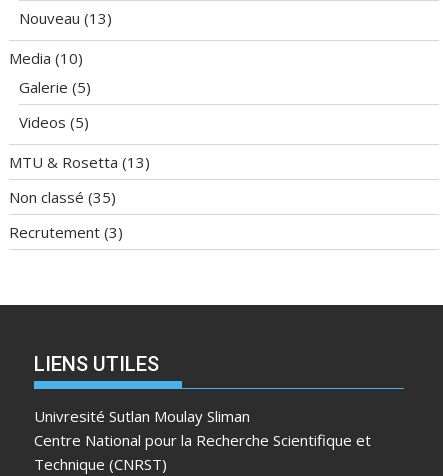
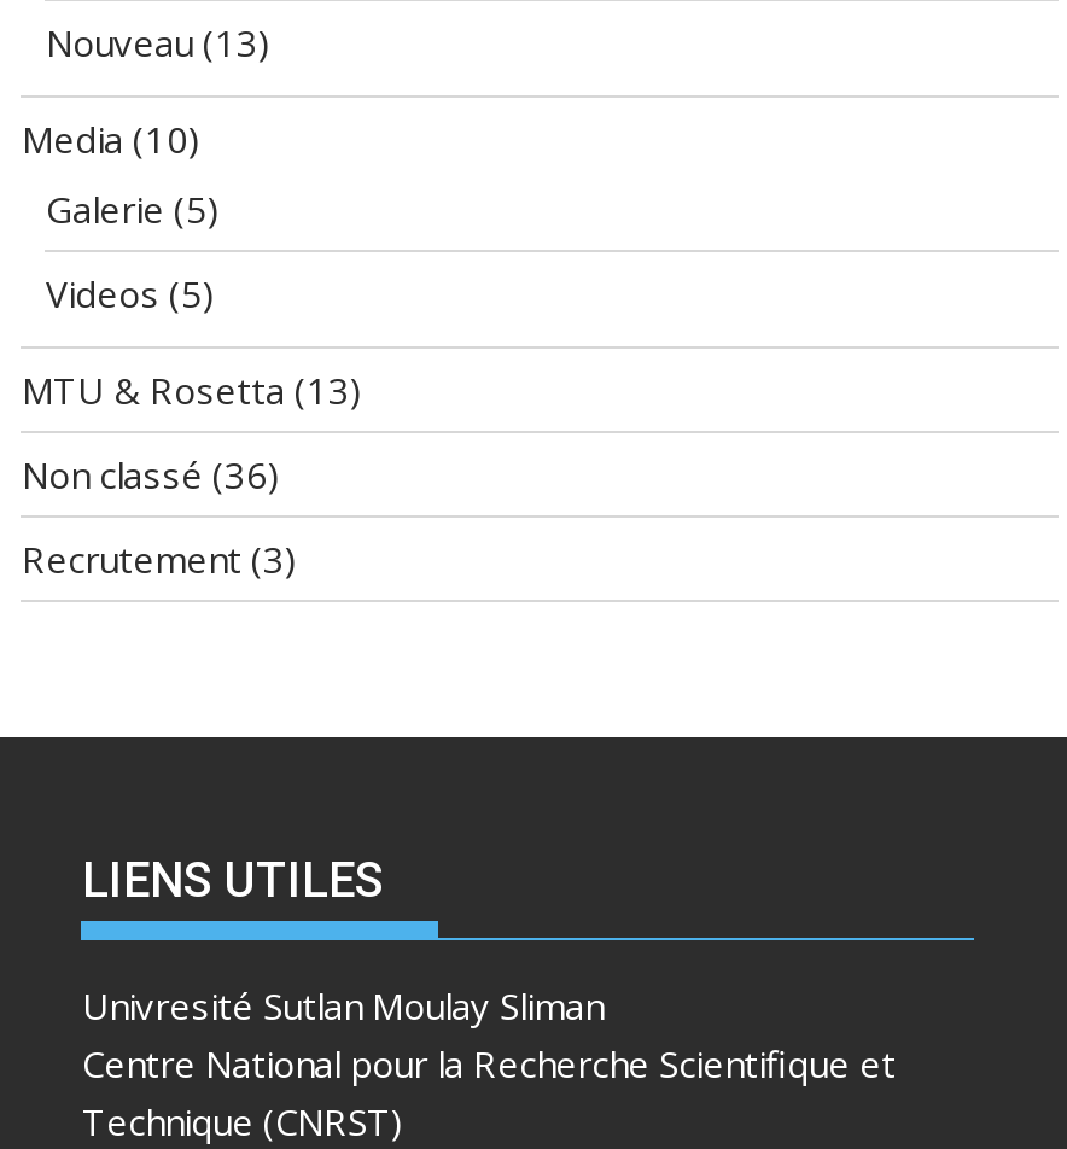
- Non classé (35)
+ Non classé (36)
